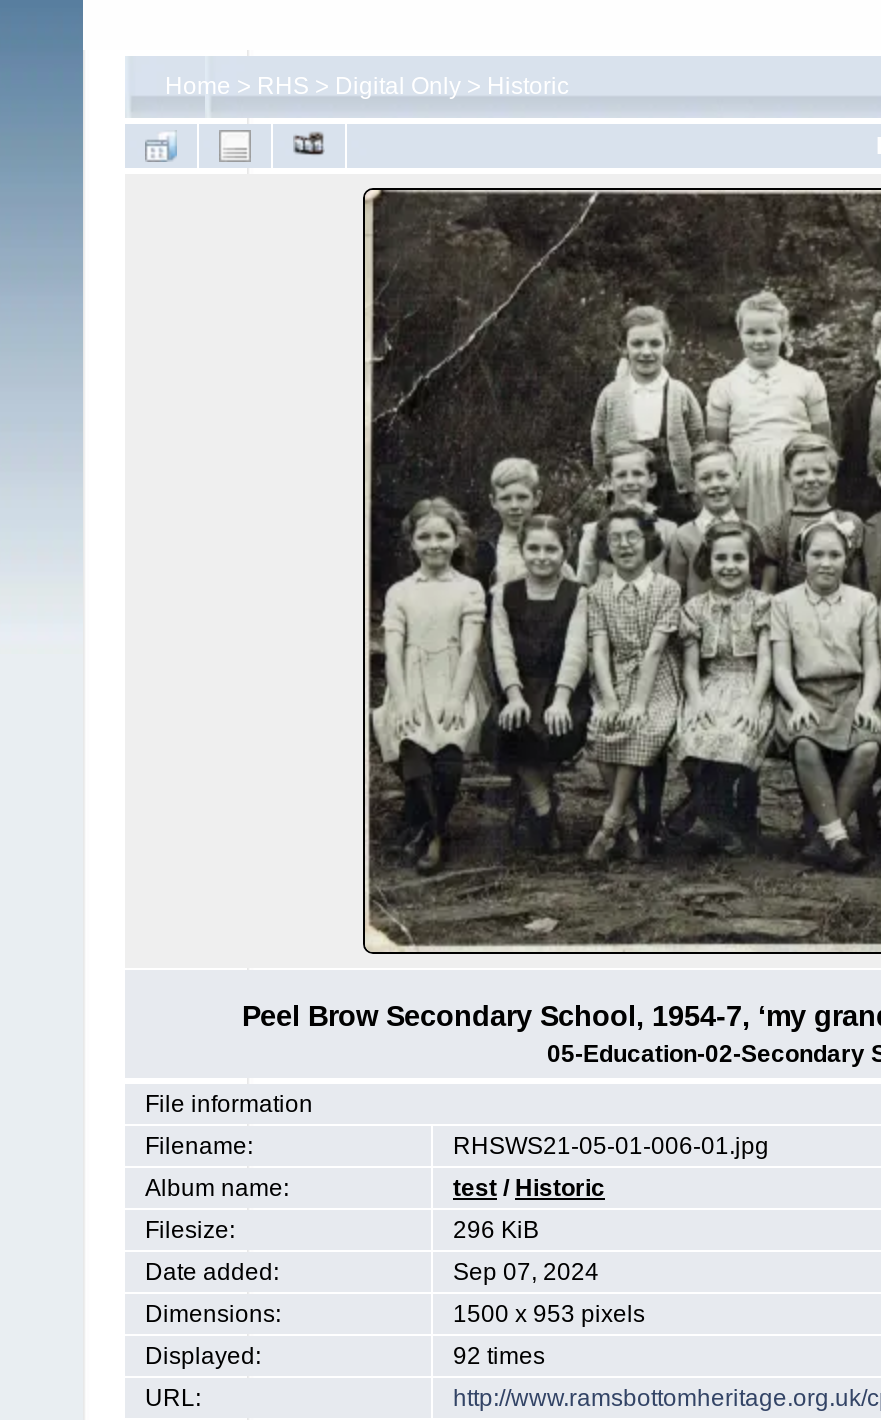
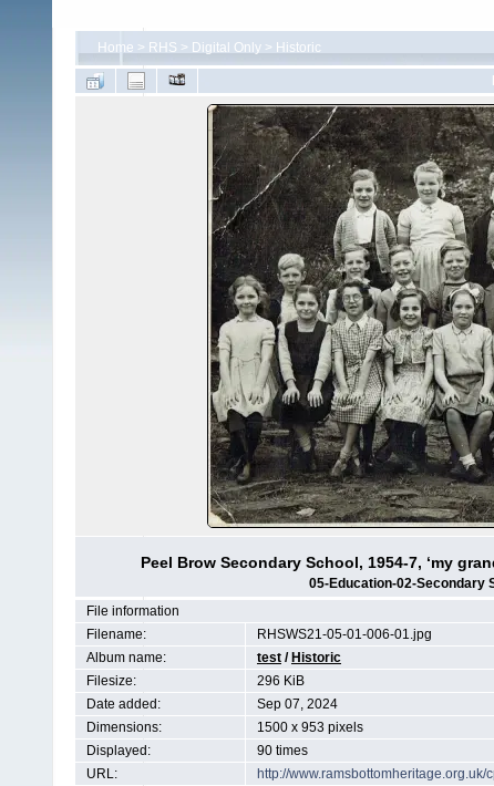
- 92 times
+ 90 times
